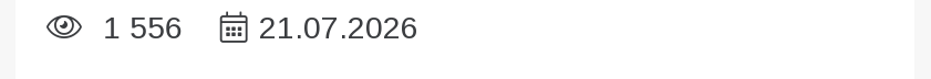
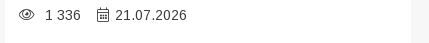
- 1 556
+ 1 336
